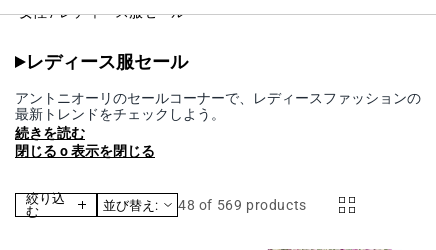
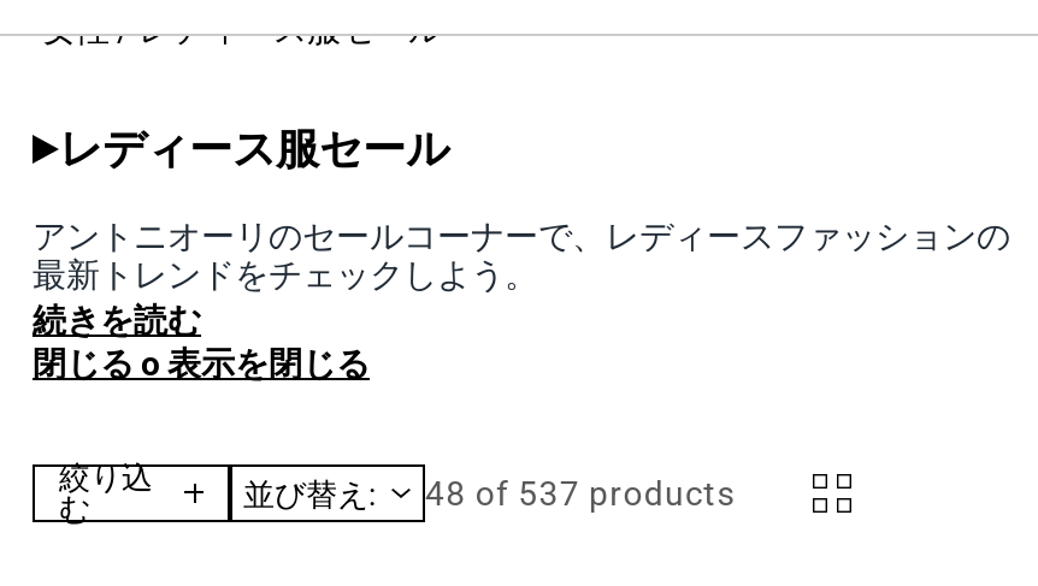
- 並び替え: 48 of 569 products
+ 並び替え: 48 of 537 products
